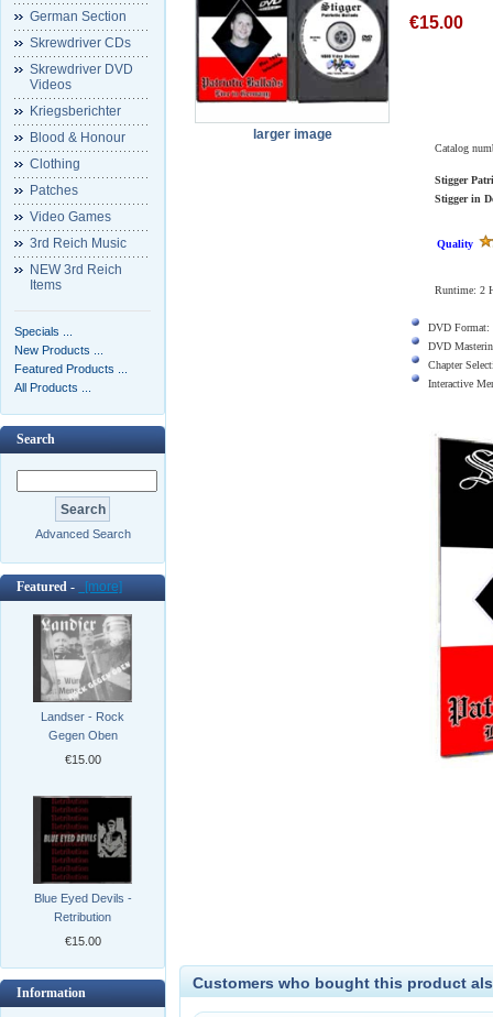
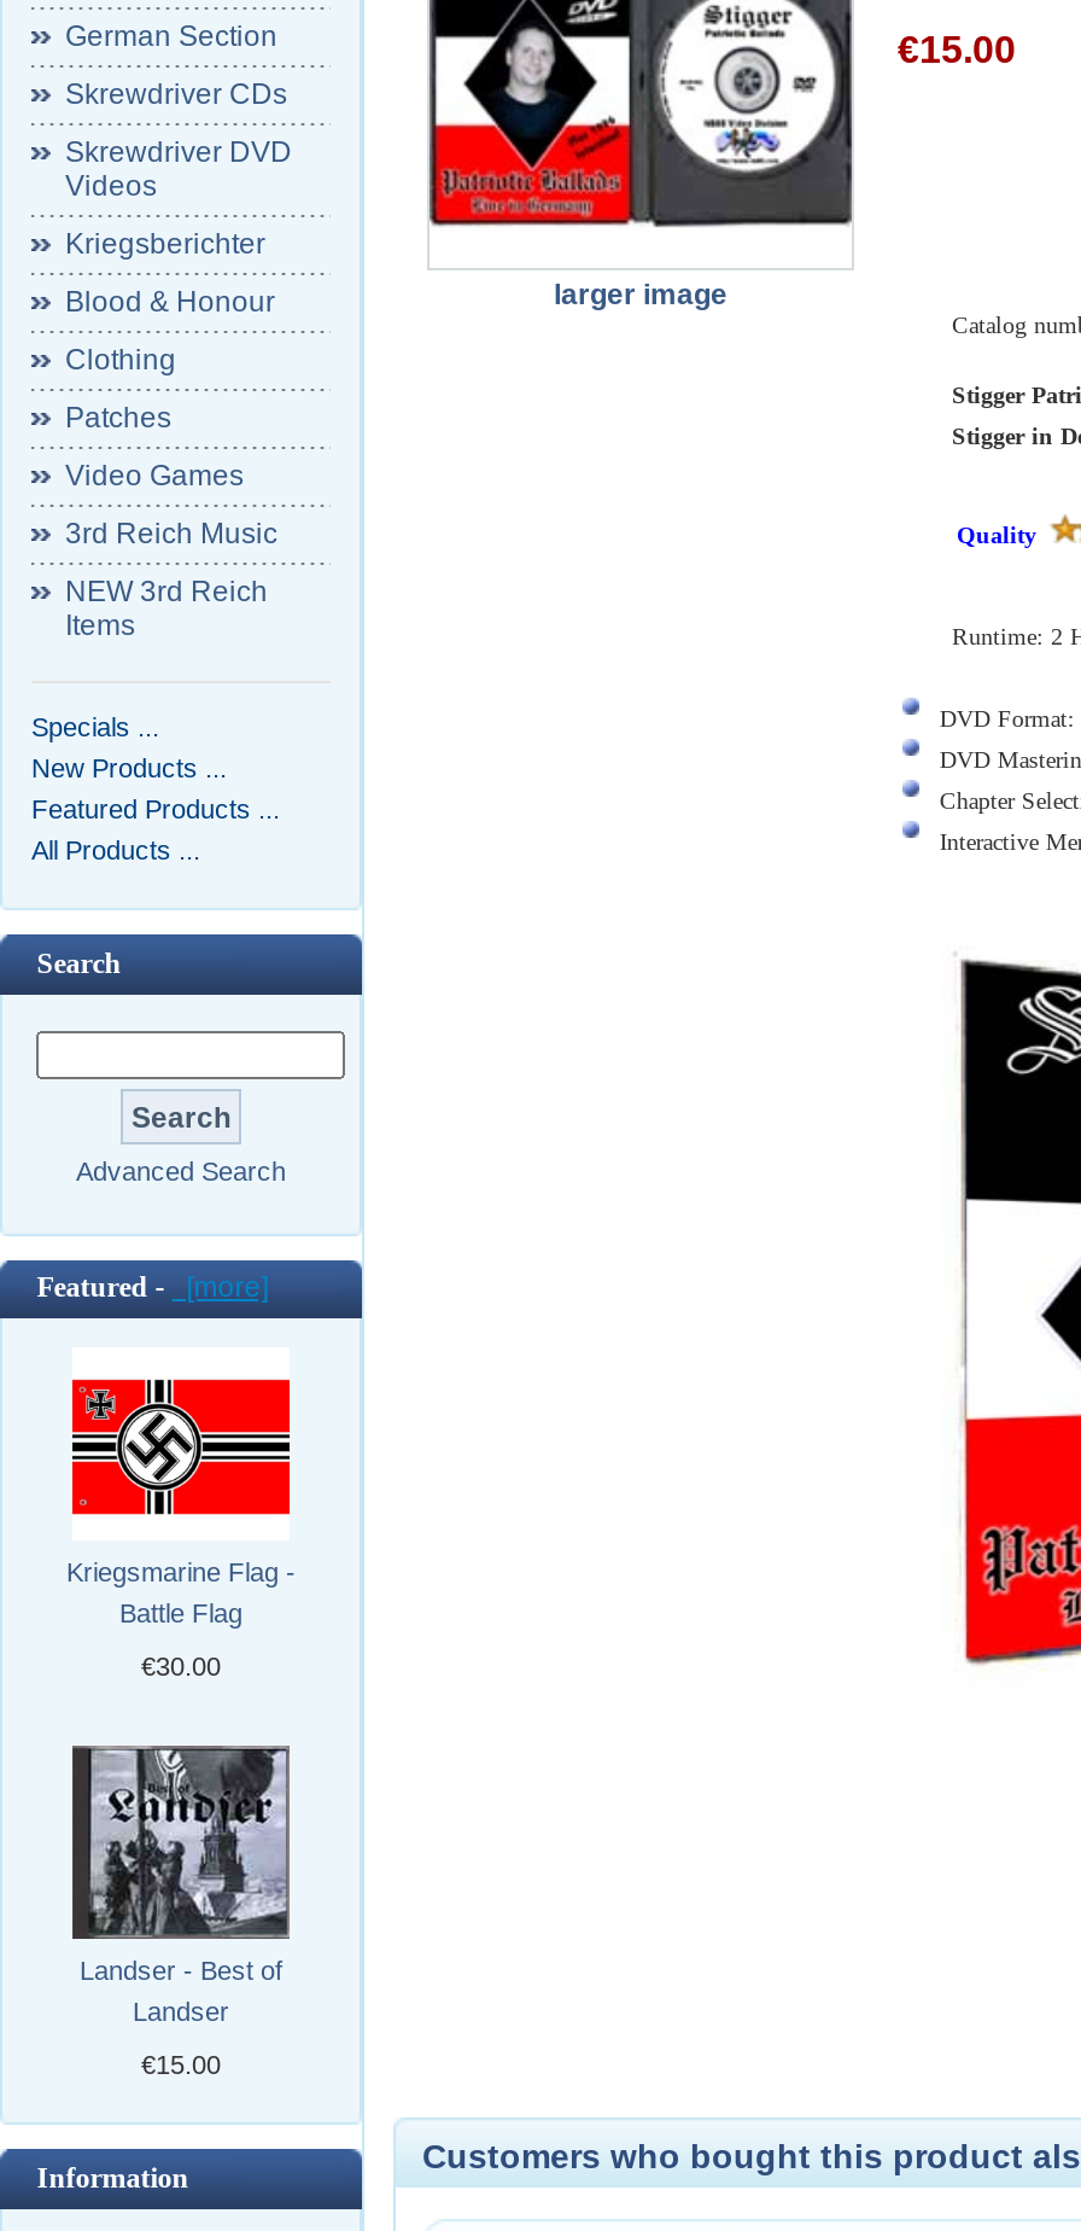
- [image]
- Landser - Rock
- Gegen Oben
+ [image]
+ Kriegsmarine Flag -
+ Battle Flag

- €15.00
+ €30.00

- [image]
- Blue Eyed Devils -
- Retribution
+ [image]
+ Landser - Best of
+ Landser
